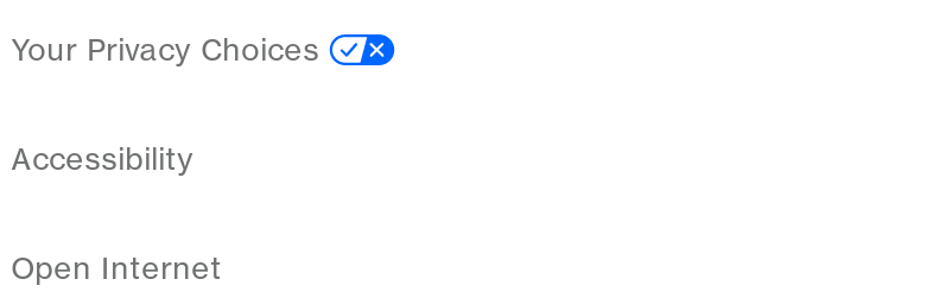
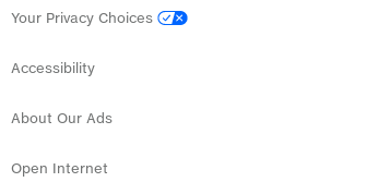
+ About Our Ads
